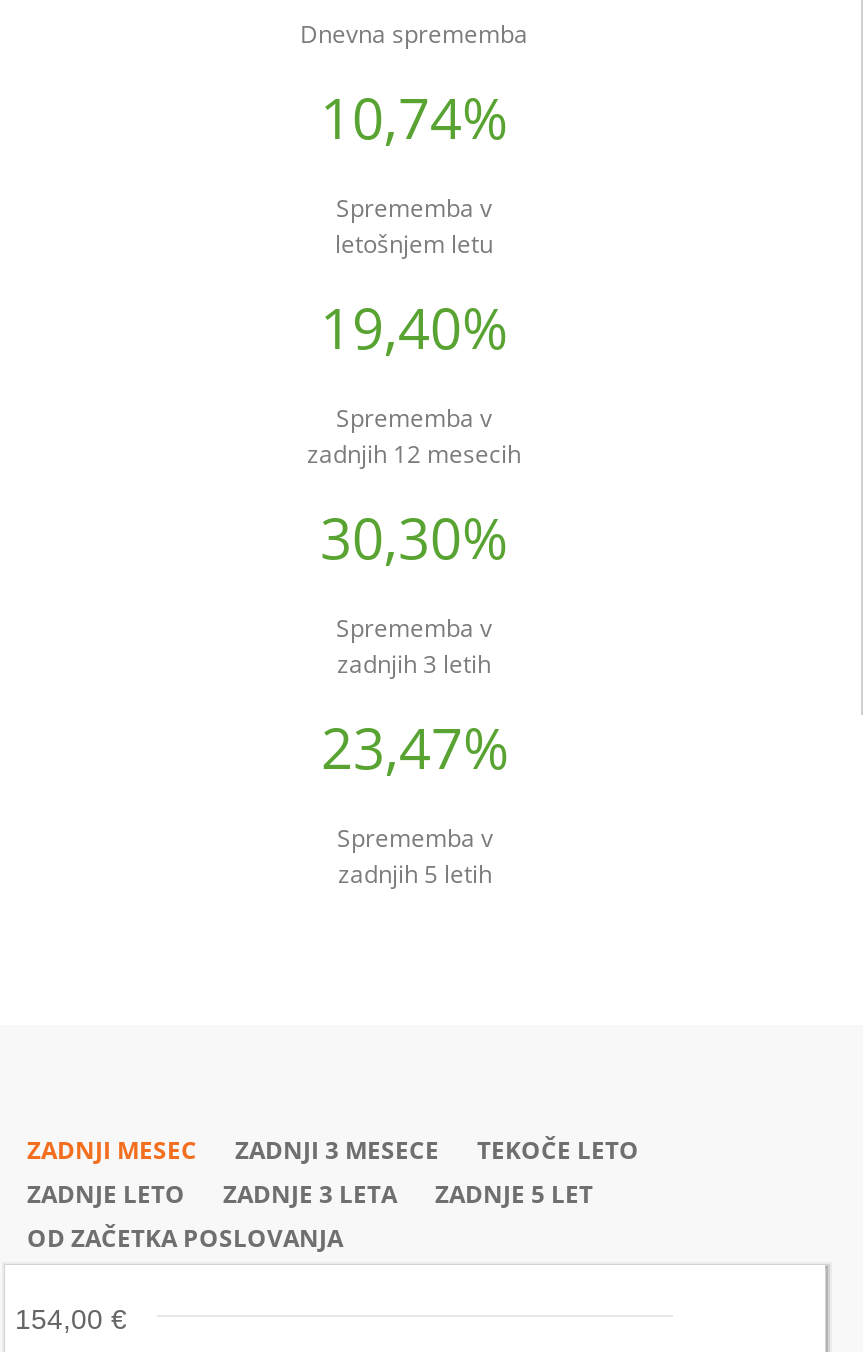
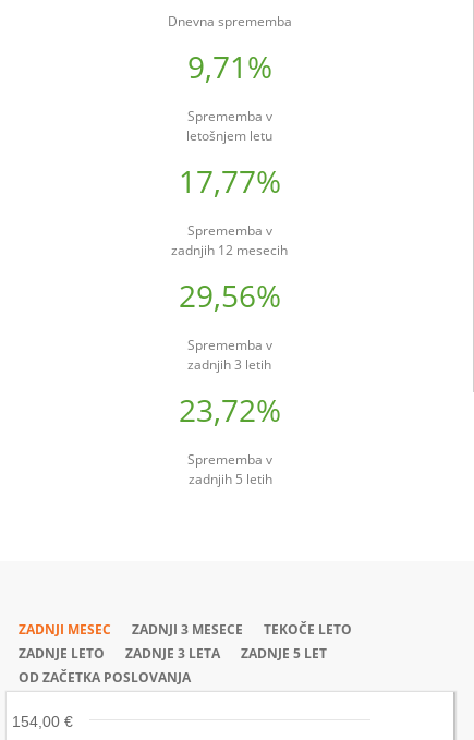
- 10,74%
+ 9,71%

- 19,40%
+ 17,77%

- 30,30%
+ 29,56%

- 23,47%
+ 23,72%
